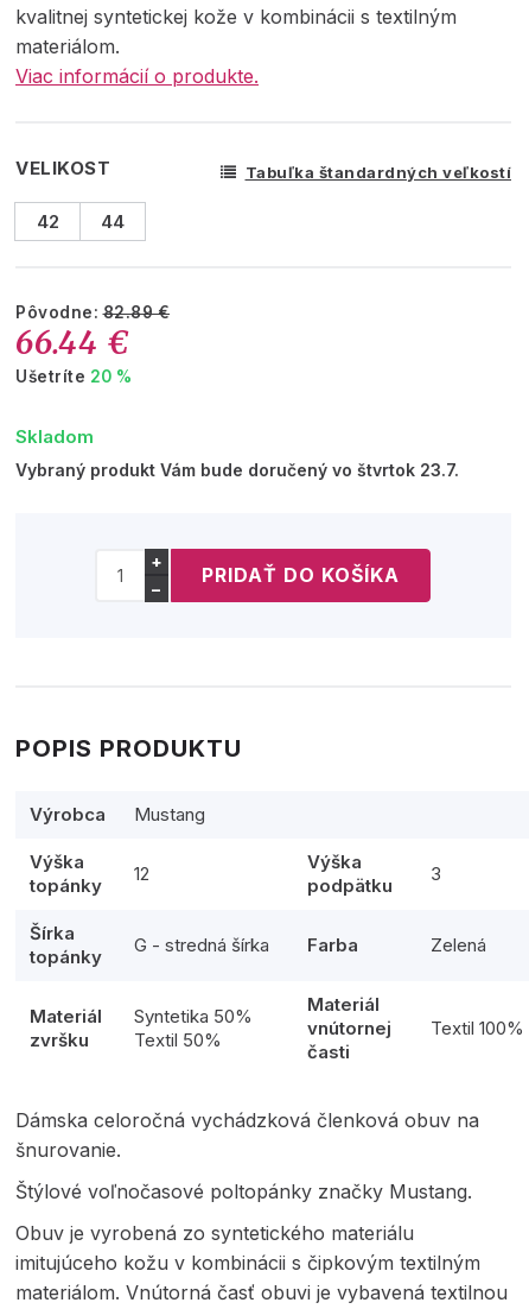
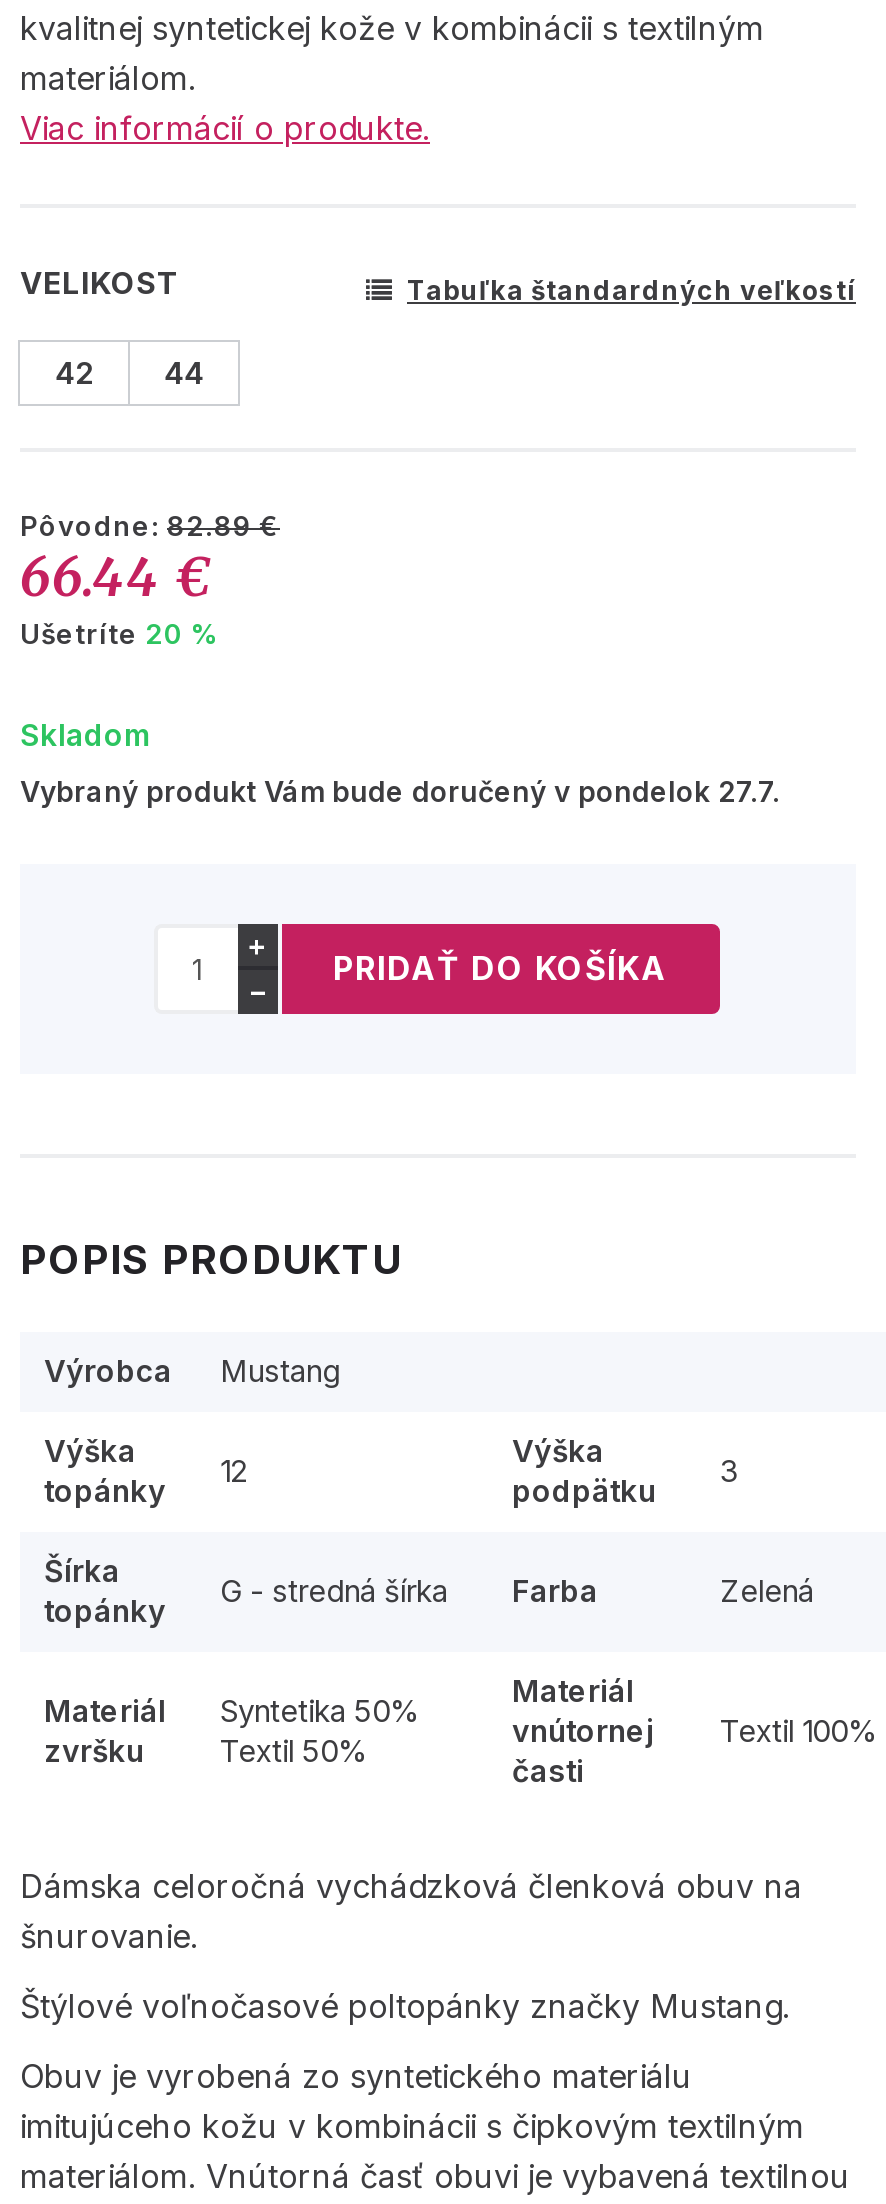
- Vybraný produkt Vám bude doručený vo štvrtok 23.7.
+ Vybraný produkt Vám bude doručený v pondelok 27.7.
